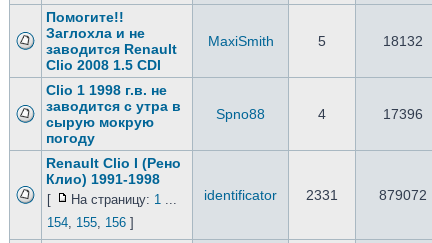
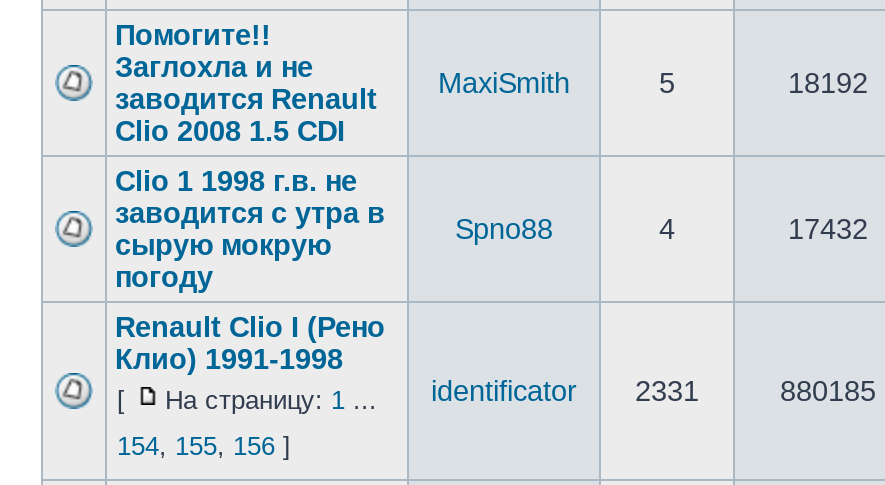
- 18132
+ 18192

- 17396
+ 17432

- 879072
+ 880185
